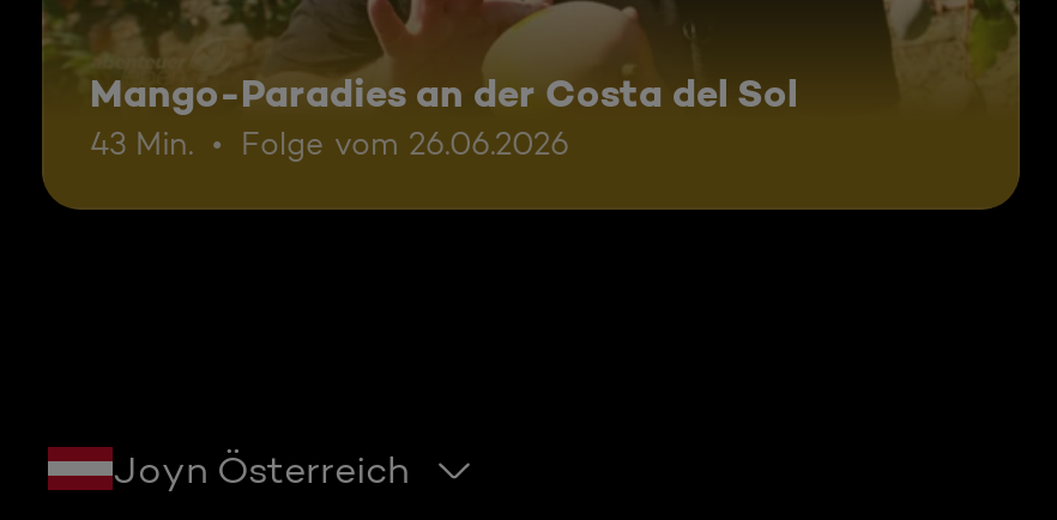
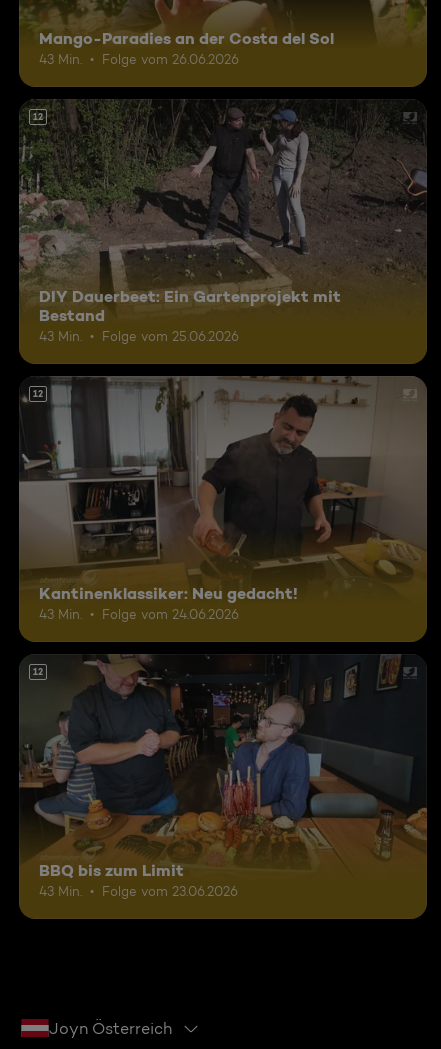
+ [image]
+ 12

+ [image]
+ 12

+ [image]
+ 12

+ DIY Dauerbeet: Ein Gartenprojekt mit
+ Bestand
+ 43 Min.
+ Folge vom 25.06.2026

+ Kantinenklassiker: Neu gedacht!
+ 43 Min.
+ Folge vom 24.06.2026

+ BBQ bis zum Limit
+ 43 Min.
+ Folge vom 23.06.2026
